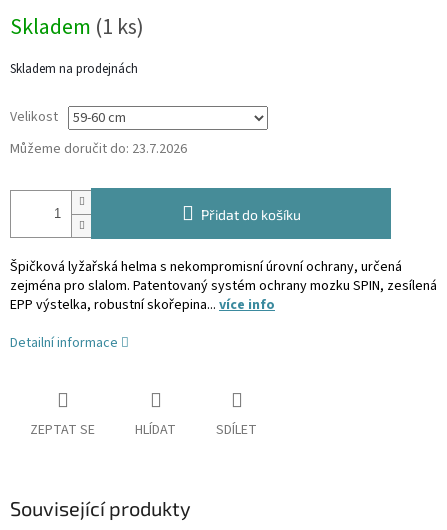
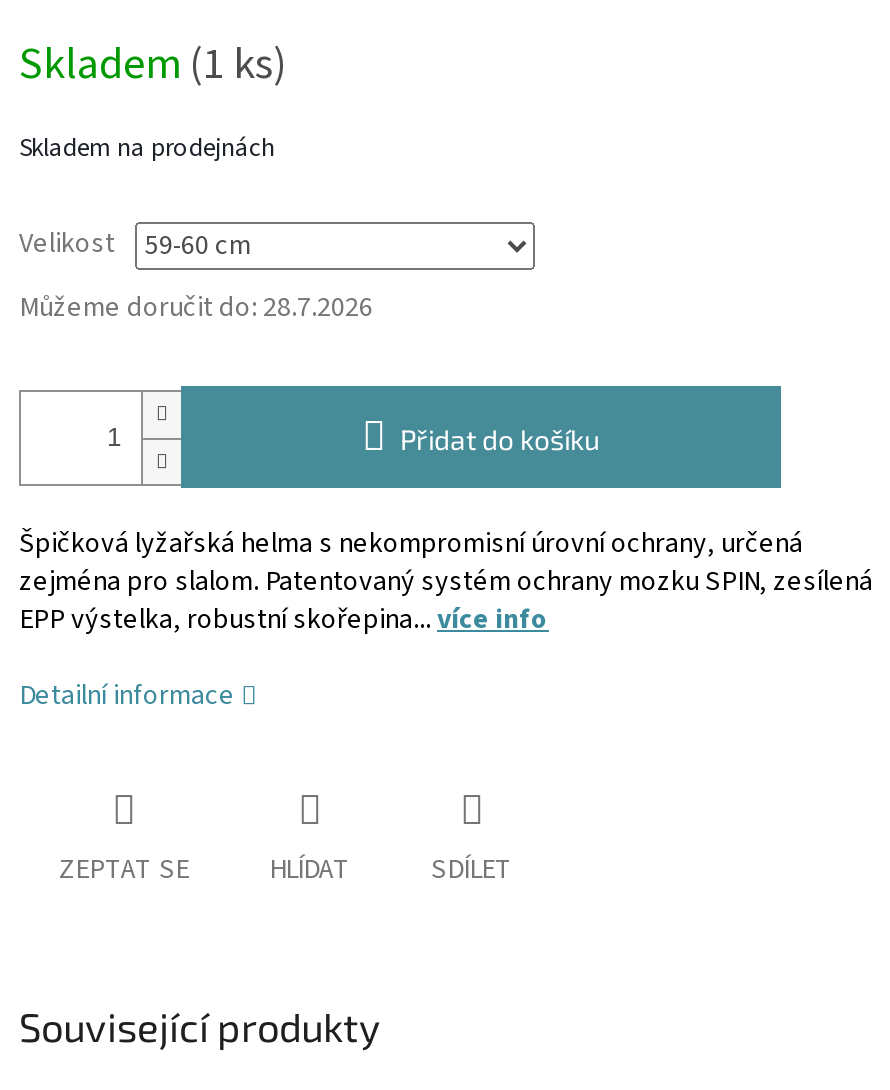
- Můžeme doručit do: 23.7.2026
+ Můžeme doručit do: 28.7.2026
